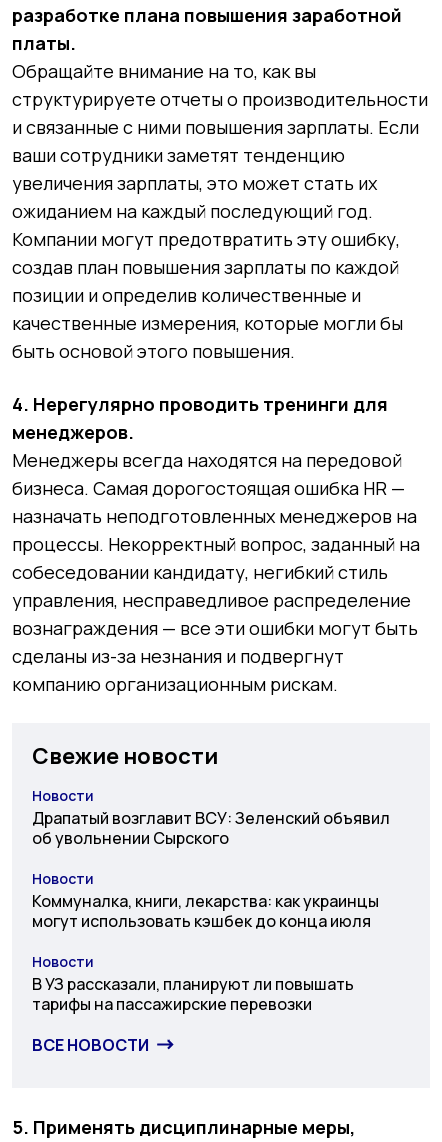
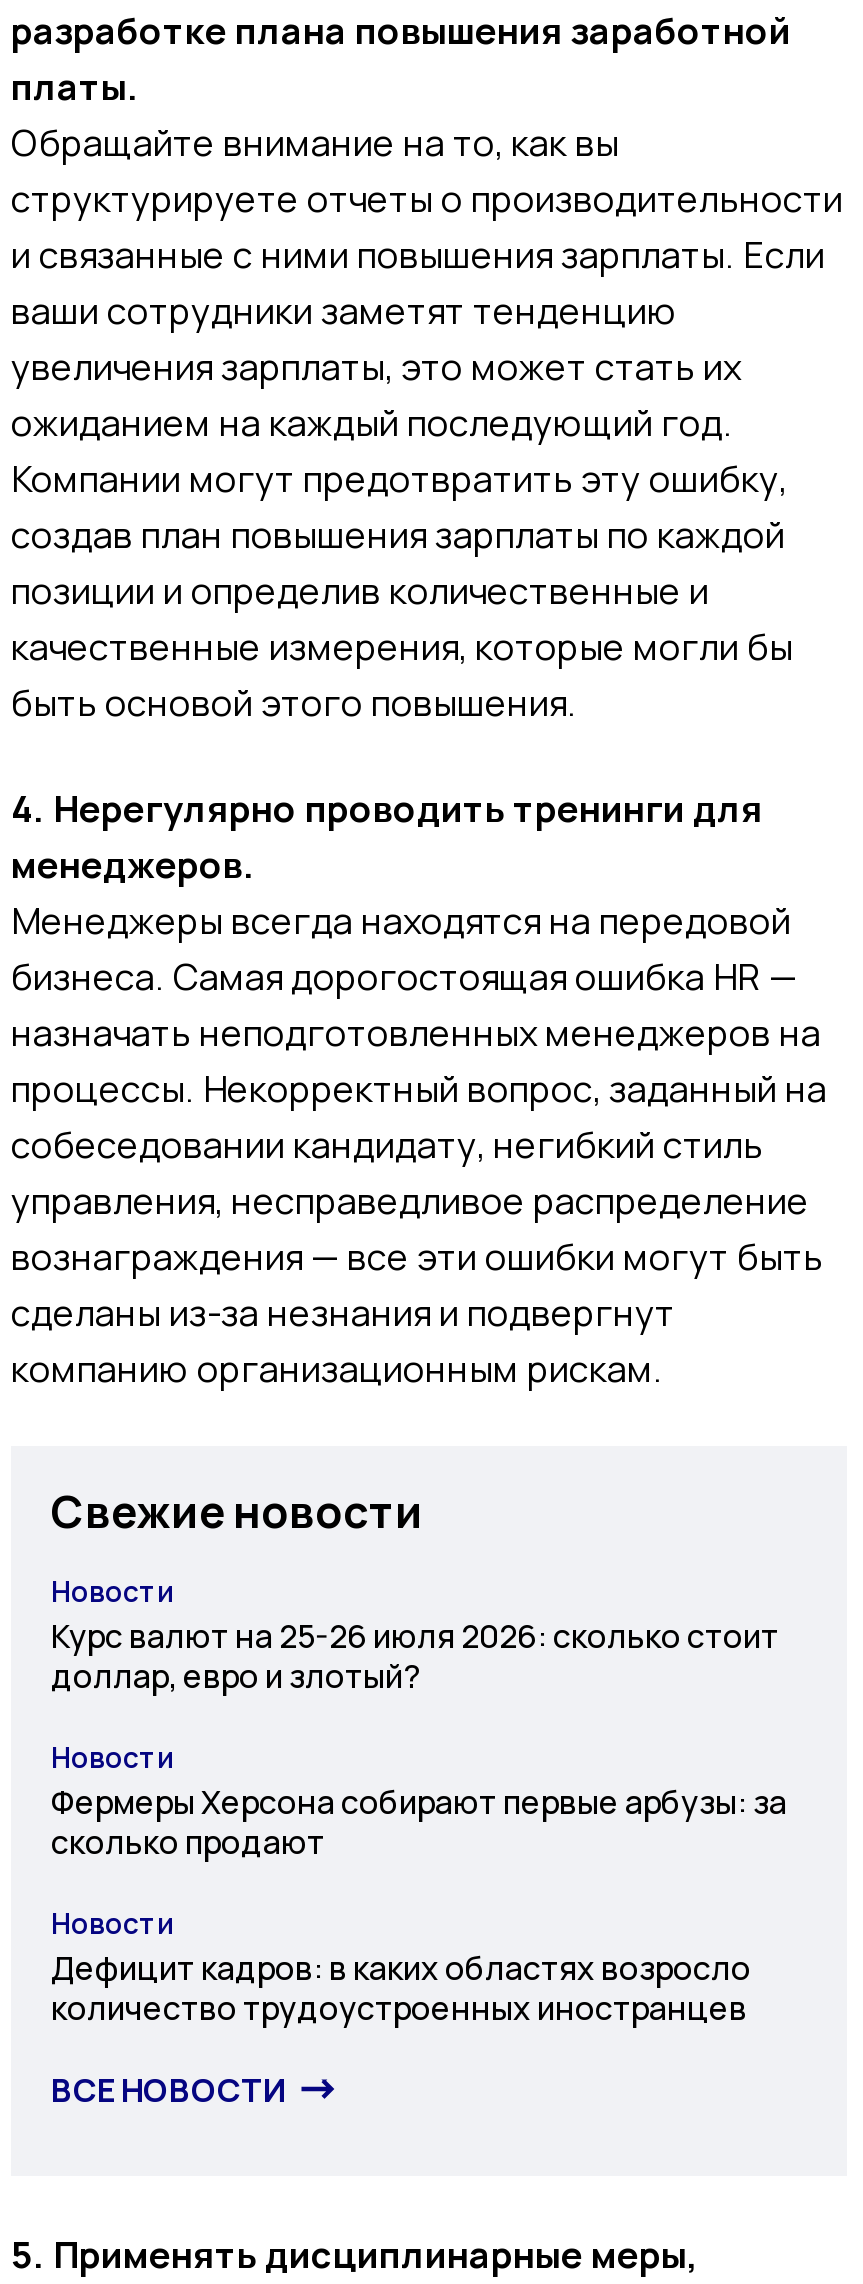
- Драпатый возглавит ВСУ: Зеленский объявил
- об увольнении Сырского
+ Курс валют на 25-26 июля 2026: сколько стоит
+ доллар, евро и злотый?

- Коммуналка, книги, лекарства: как украинцы
- могут использовать кэшбек до конца июля
+ Фермеры Херсона собирают первые арбузы: за
+ сколько продают

- В УЗ рассказали, планируют ли повышать
- тарифы на пассажирские перевозки
+ Дефицит кадров: в каких областях возросло
+ количество трудоустроенных иностранцев
